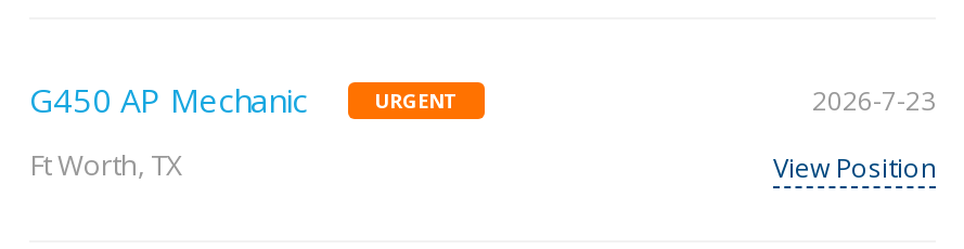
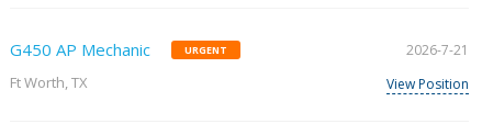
- 2026-7-23
+ 2026-7-21
